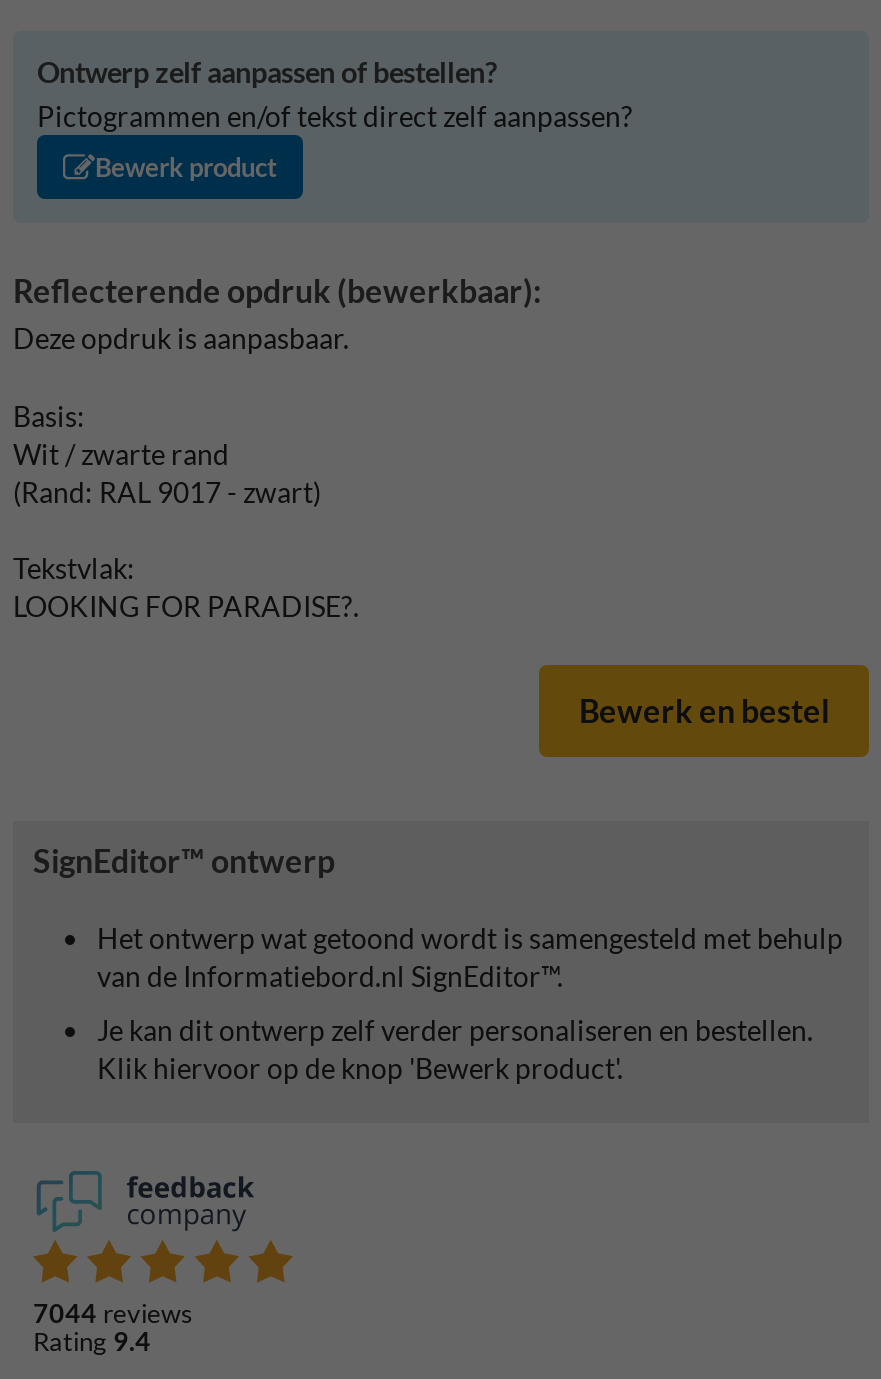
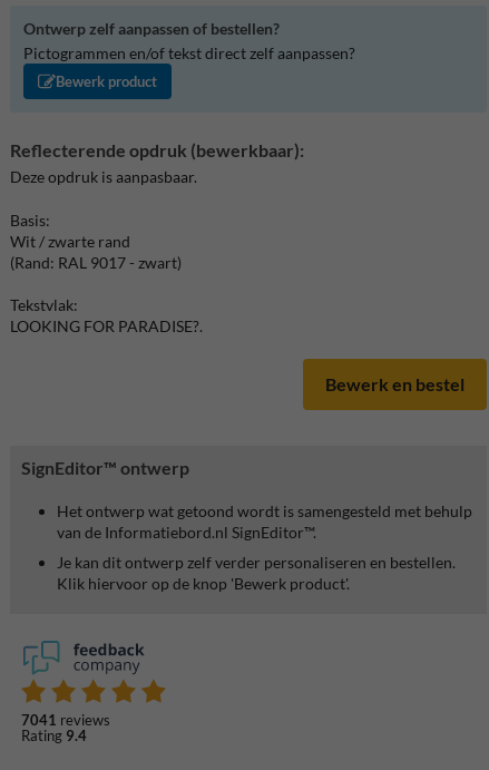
- 7044 reviews
+ 7041 reviews
